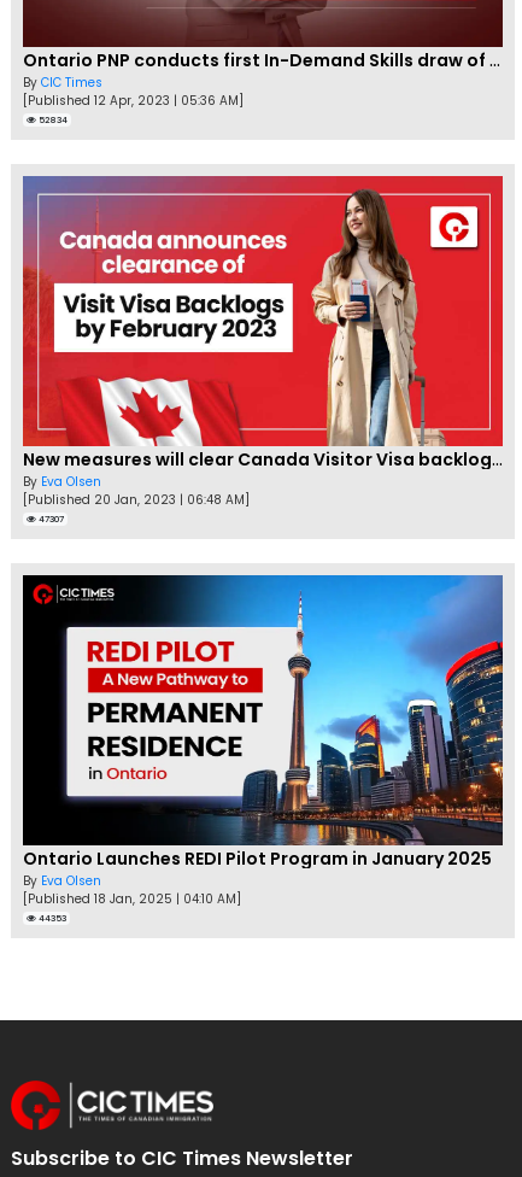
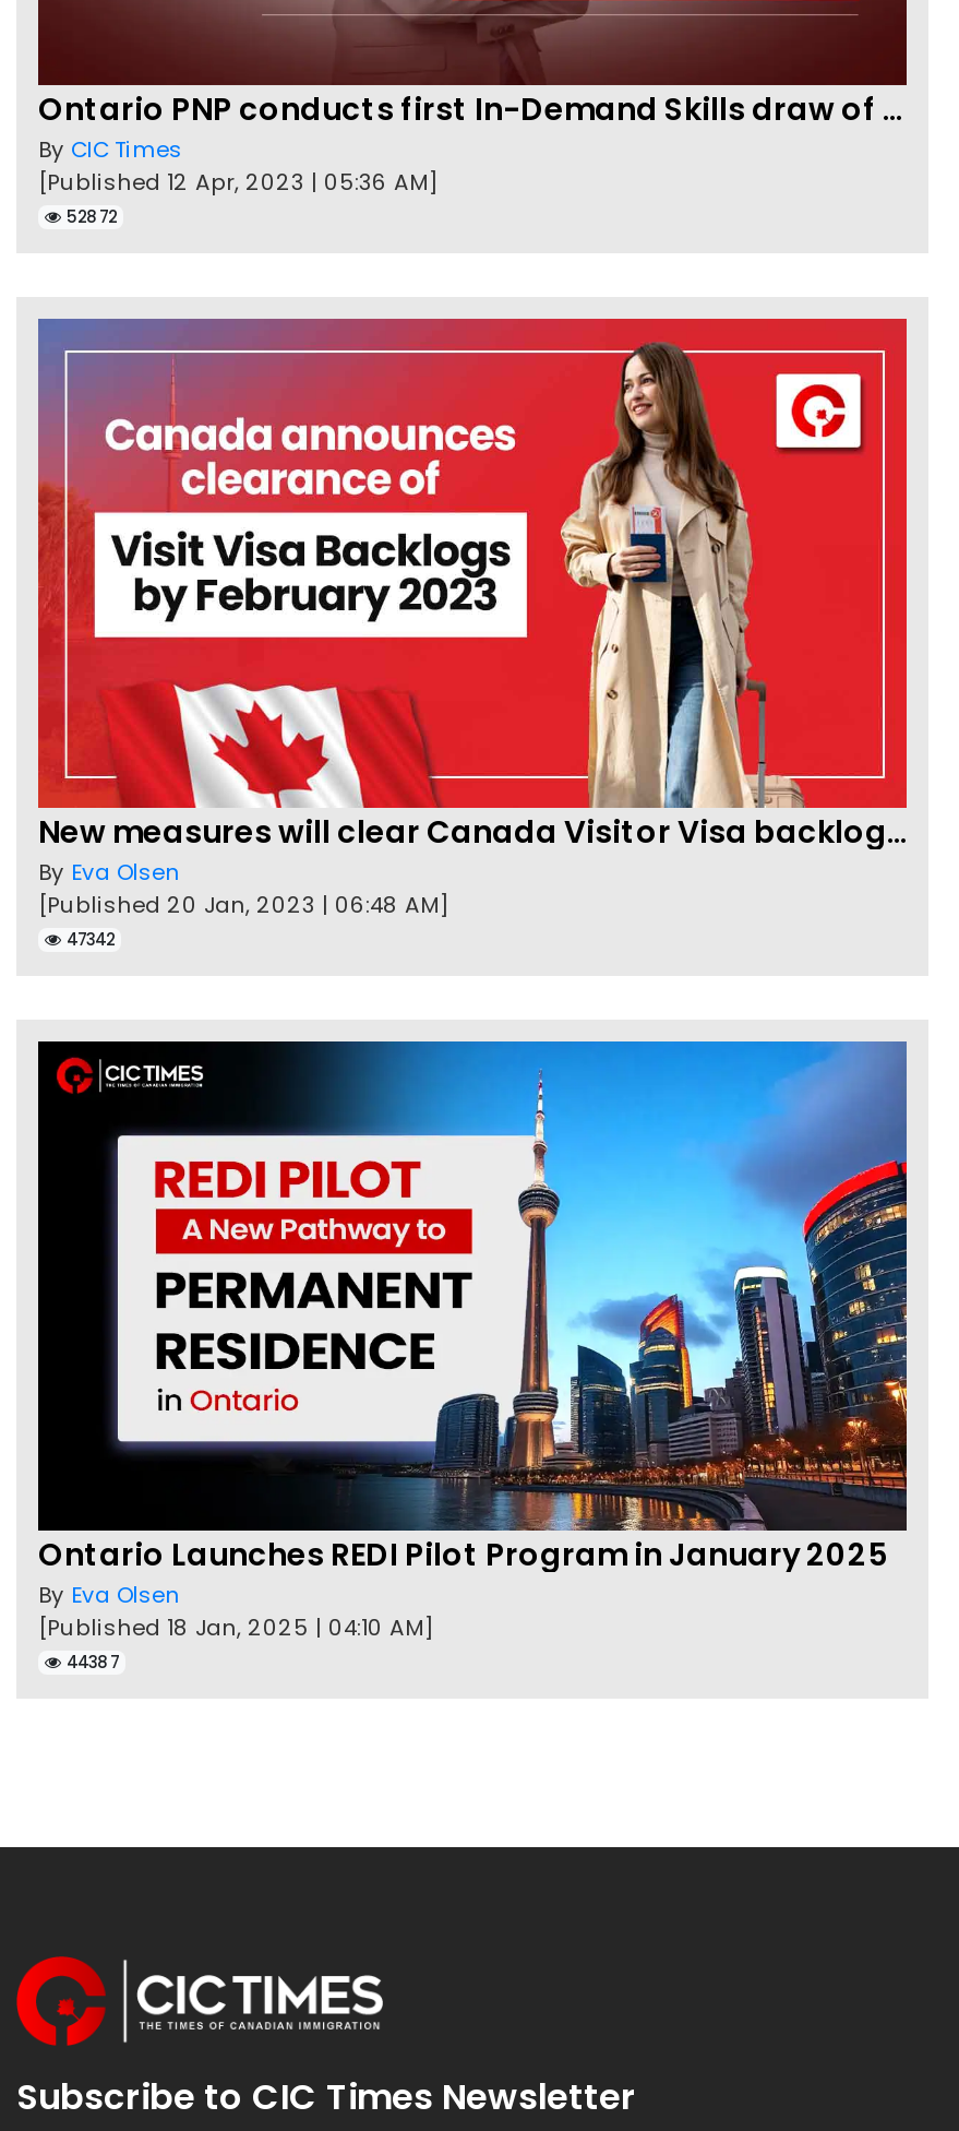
- 52834
+ 52872

- 47307
+ 47342

- 44353
+ 44387
